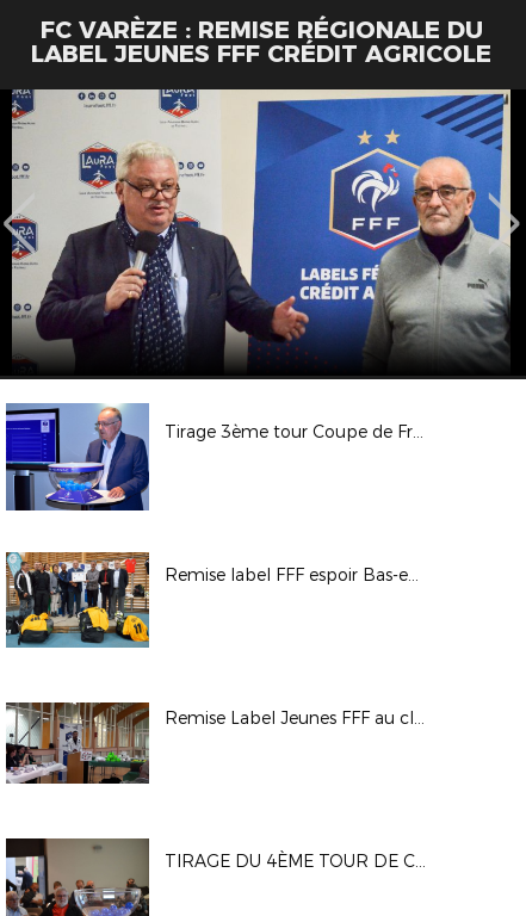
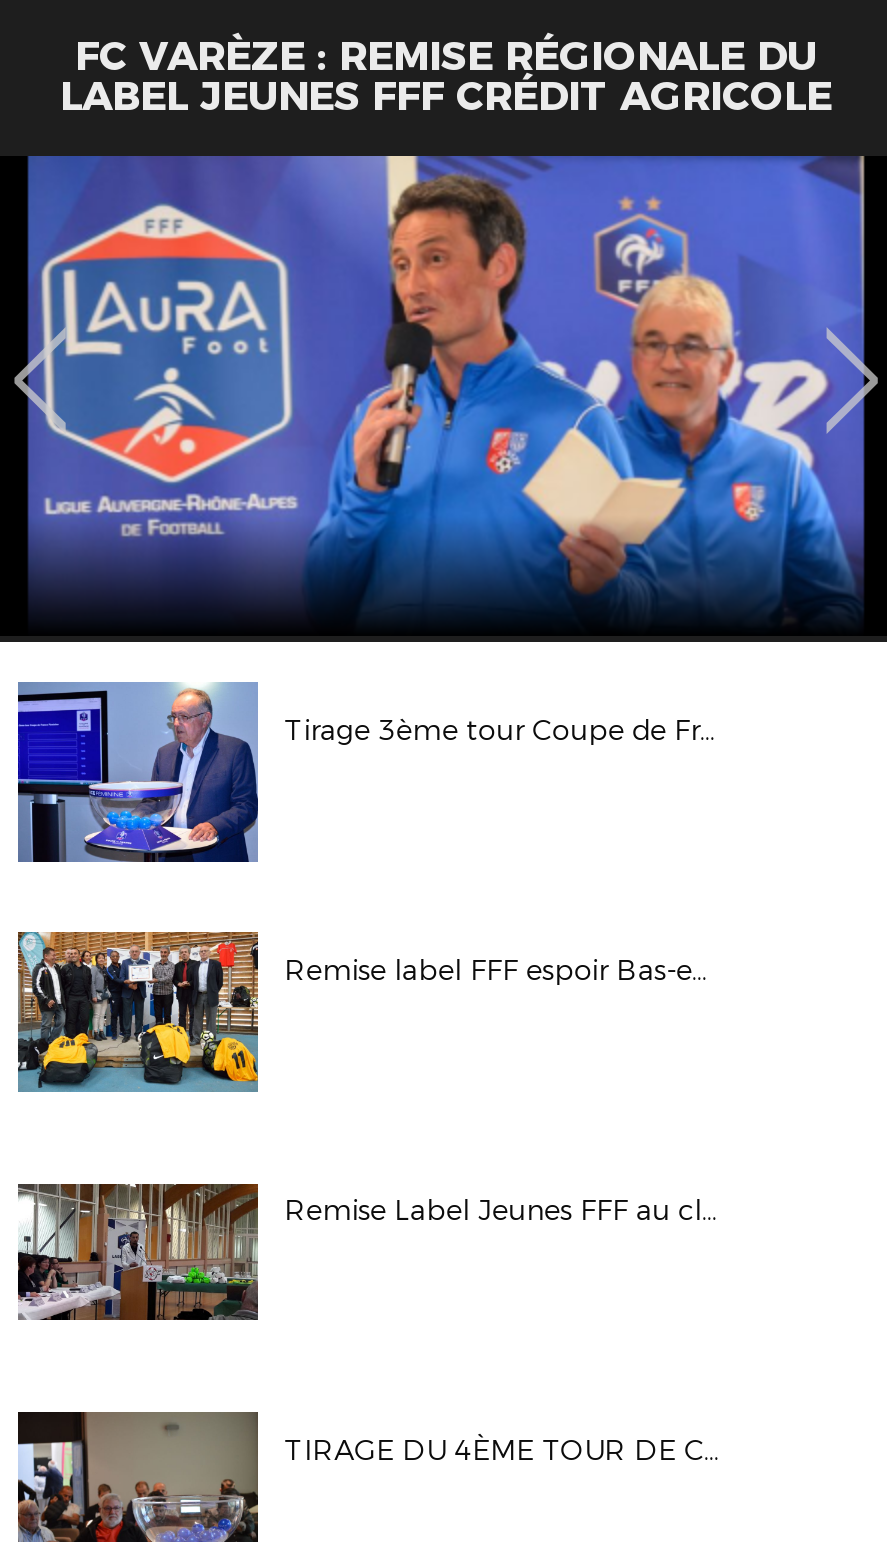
- [image]
+ [image]
